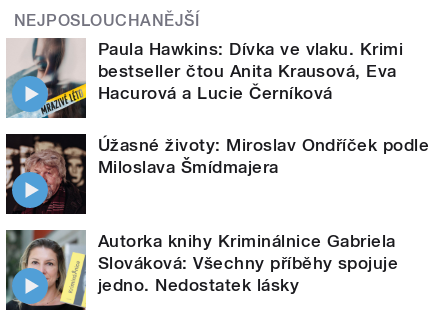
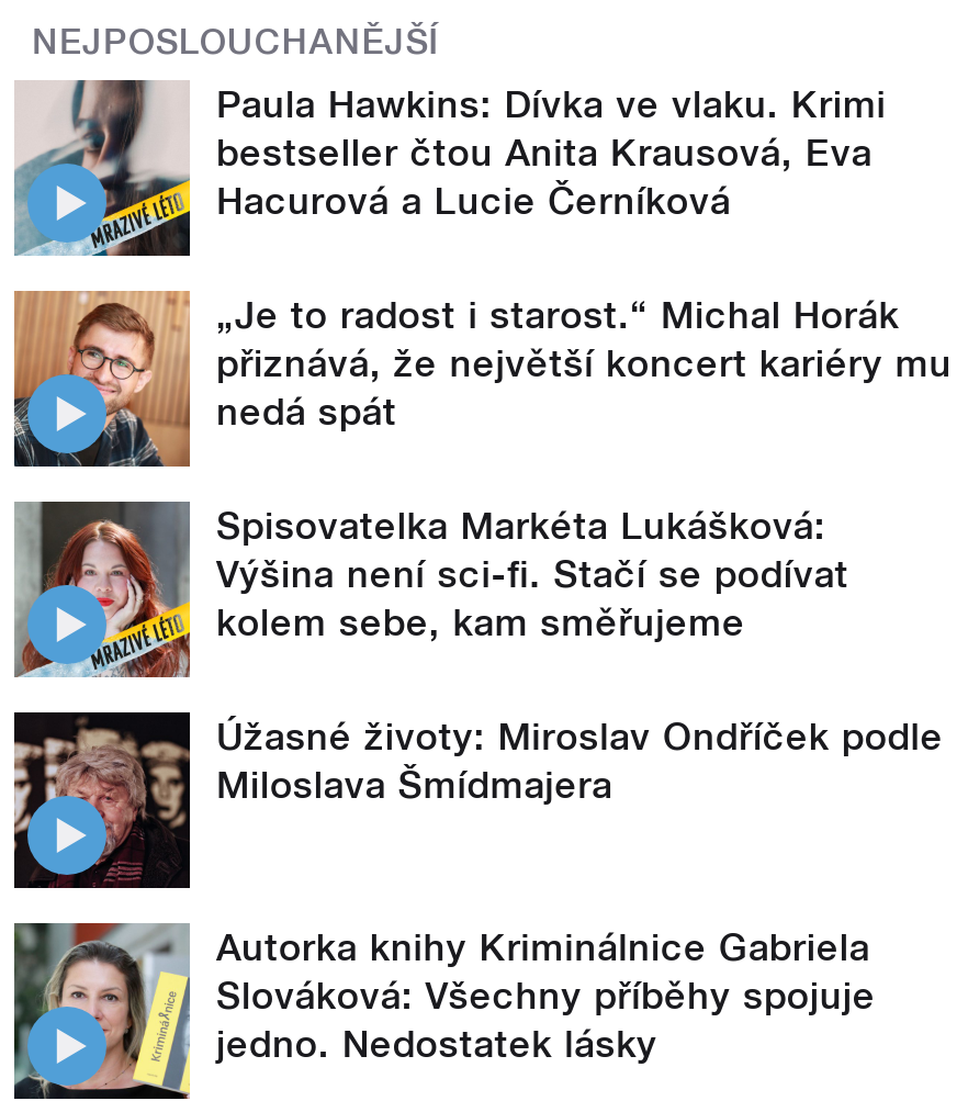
+ [image]
+ „Je to radost i starost.“ Michal Horák
+ přiznává, že největší koncert kariéry mu
+ nedá spát
+ Spisovatelka Markéta Lukášková:
+ Výšina není sci-fi. Stačí se podívat
+ kolem sebe, kam směřujeme

+ [image]
